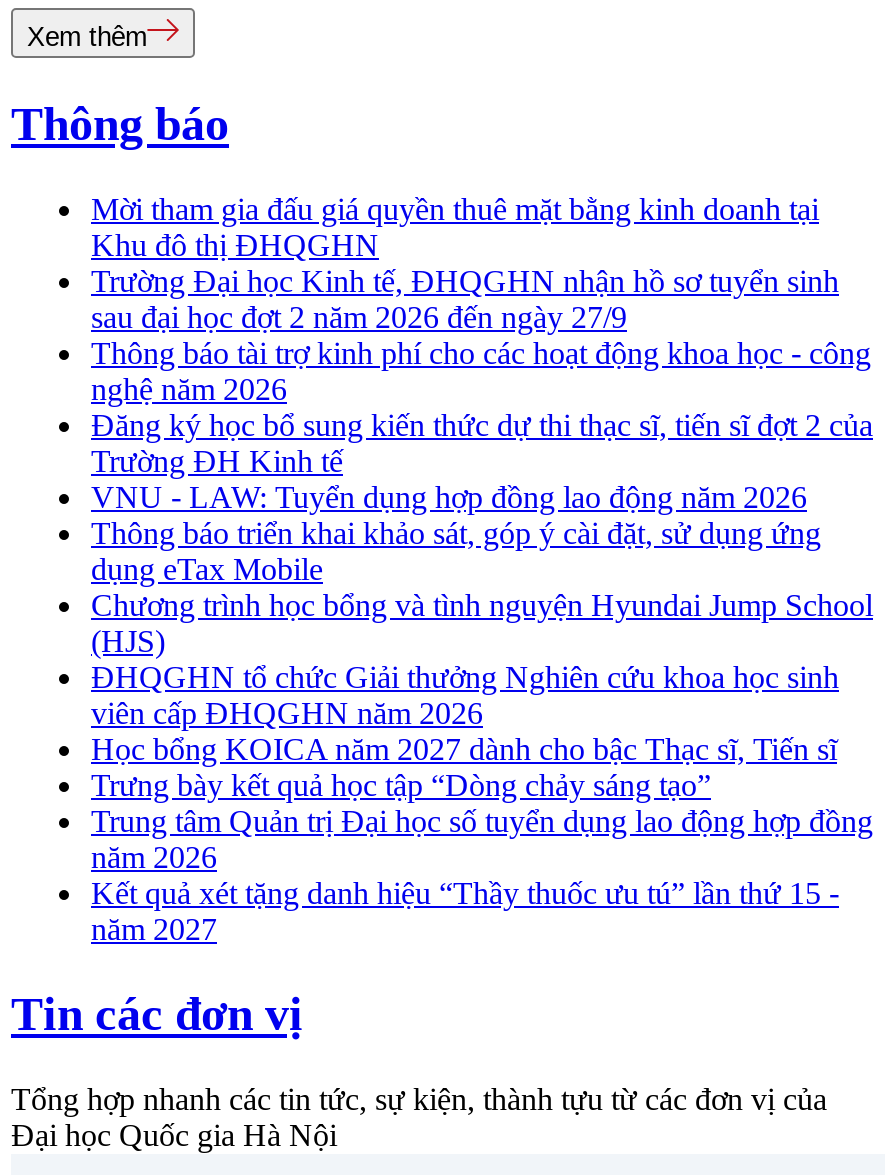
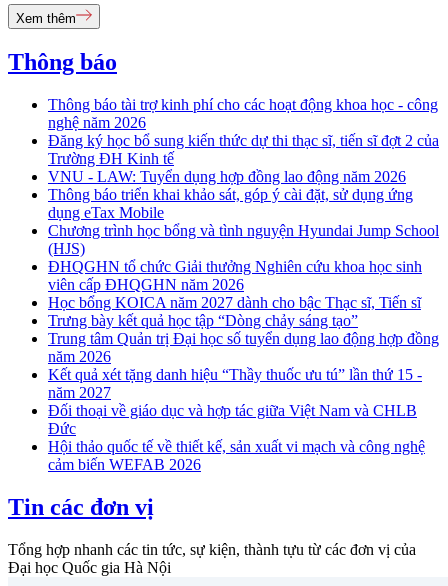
- Mời tham gia đấu giá quyền thuê mặt bằng kinh doanh tại
- Khu đô thị ĐHQGHN
- Trường Đại học Kinh tế, ĐHQGHN nhận hồ sơ tuyển sinh
- sau đại học đợt 2 năm 2026 đến ngày 27/9

moved up: Thông báo tài trợ kinh phí cho các hoạt động khoa học - công | nghệ năm 2026 | Đăng ký học bổ sung kiến thức dự thi thạc sĩ, tiến sĩ đợt 2 của | ... | Kết quả xét tặng danh hiệu “Thầy thuốc ưu tú” lần thứ 15 - | năm 2027

+ Đối thoại về giáo dục và hợp tác giữa Việt Nam và CHLB
+ Đức
+ Hội thảo quốc tế về thiết kế, sản xuất vi mạch và công nghệ
+ cảm biến WEFAB 2026
